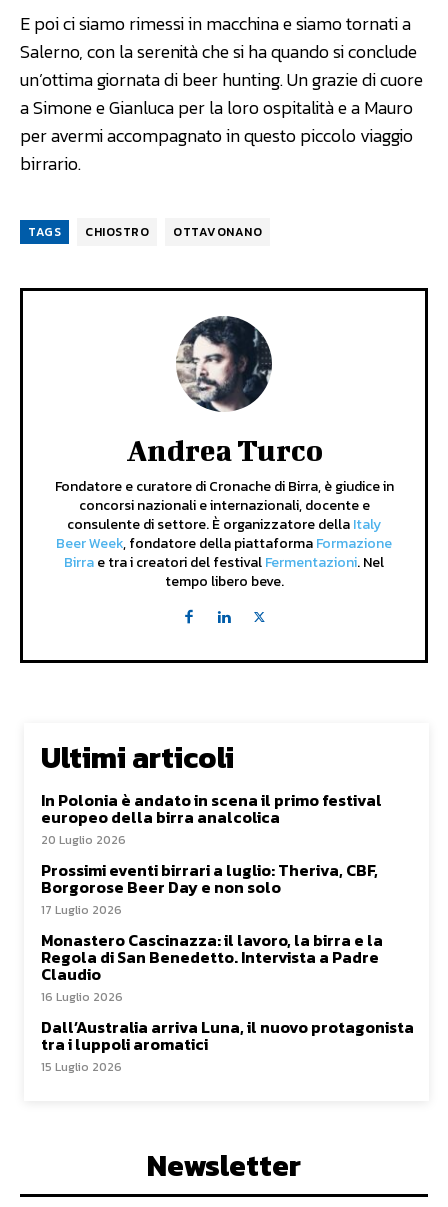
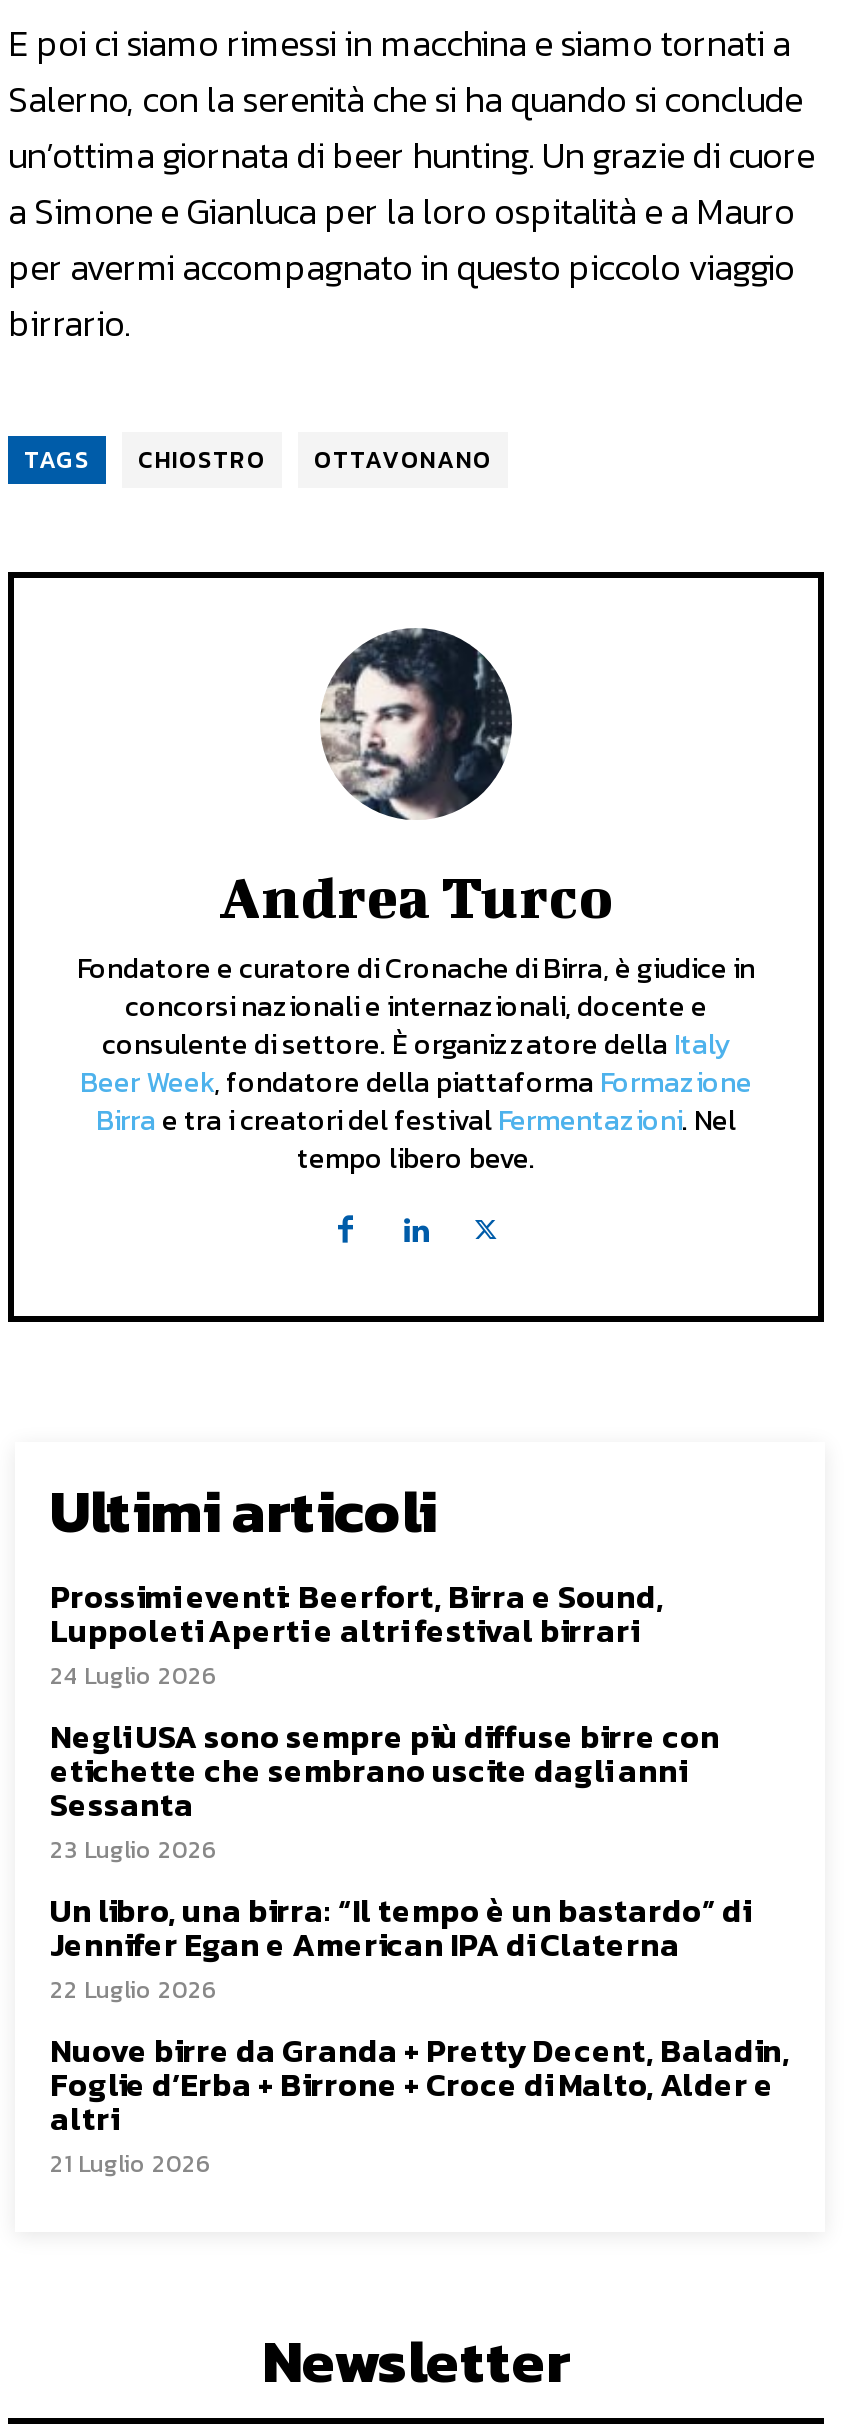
- In Polonia è andato in scena il primo festival
- europeo della birra analcolica
- 20 Luglio 2026
- Prossimi eventi birrari a luglio: Theriva, CBF,
- Borgorose Beer Day e non solo
- 17 Luglio 2026
- Monastero Cascinazza: il lavoro, la birra e la
- Regola di San Benedetto. Intervista a Padre
- Claudio
- 16 Luglio 2026
- Dall’Australia arriva Luna, il nuovo protagonista
- tra i luppoli aromatici
- 15 Luglio 2026
+ Prossimi eventi: Beerfort, Birra e Sound,
+ Luppoleti Aperti e altri festival birrari
+ 24 Luglio 2026
+ Negli USA sono sempre più diffuse birre con
+ etichette che sembrano uscite dagli anni
+ Sessanta
+ 23 Luglio 2026
+ Un libro, una birra: “Il tempo è un bastardo” di
+ Jennifer Egan e American IPA di Claterna
+ 22 Luglio 2026
+ Nuove birre da Granda + Pretty Decent, Baladin,
+ Foglie d’Erba + Birrone + Croce di Malto, Alder e
+ altri
+ 21 Luglio 2026
